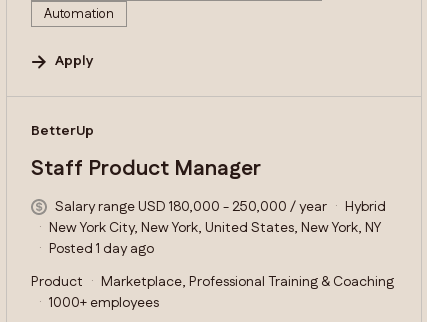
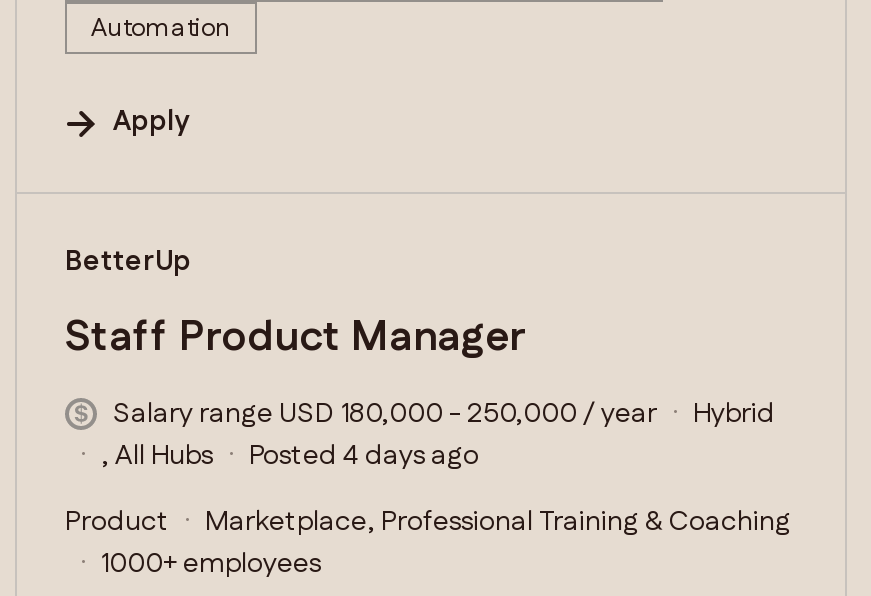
- New York City, New York, United States, New York, NY
- Posted 1 day ago
+ , All Hubs
+ Posted 4 days ago
